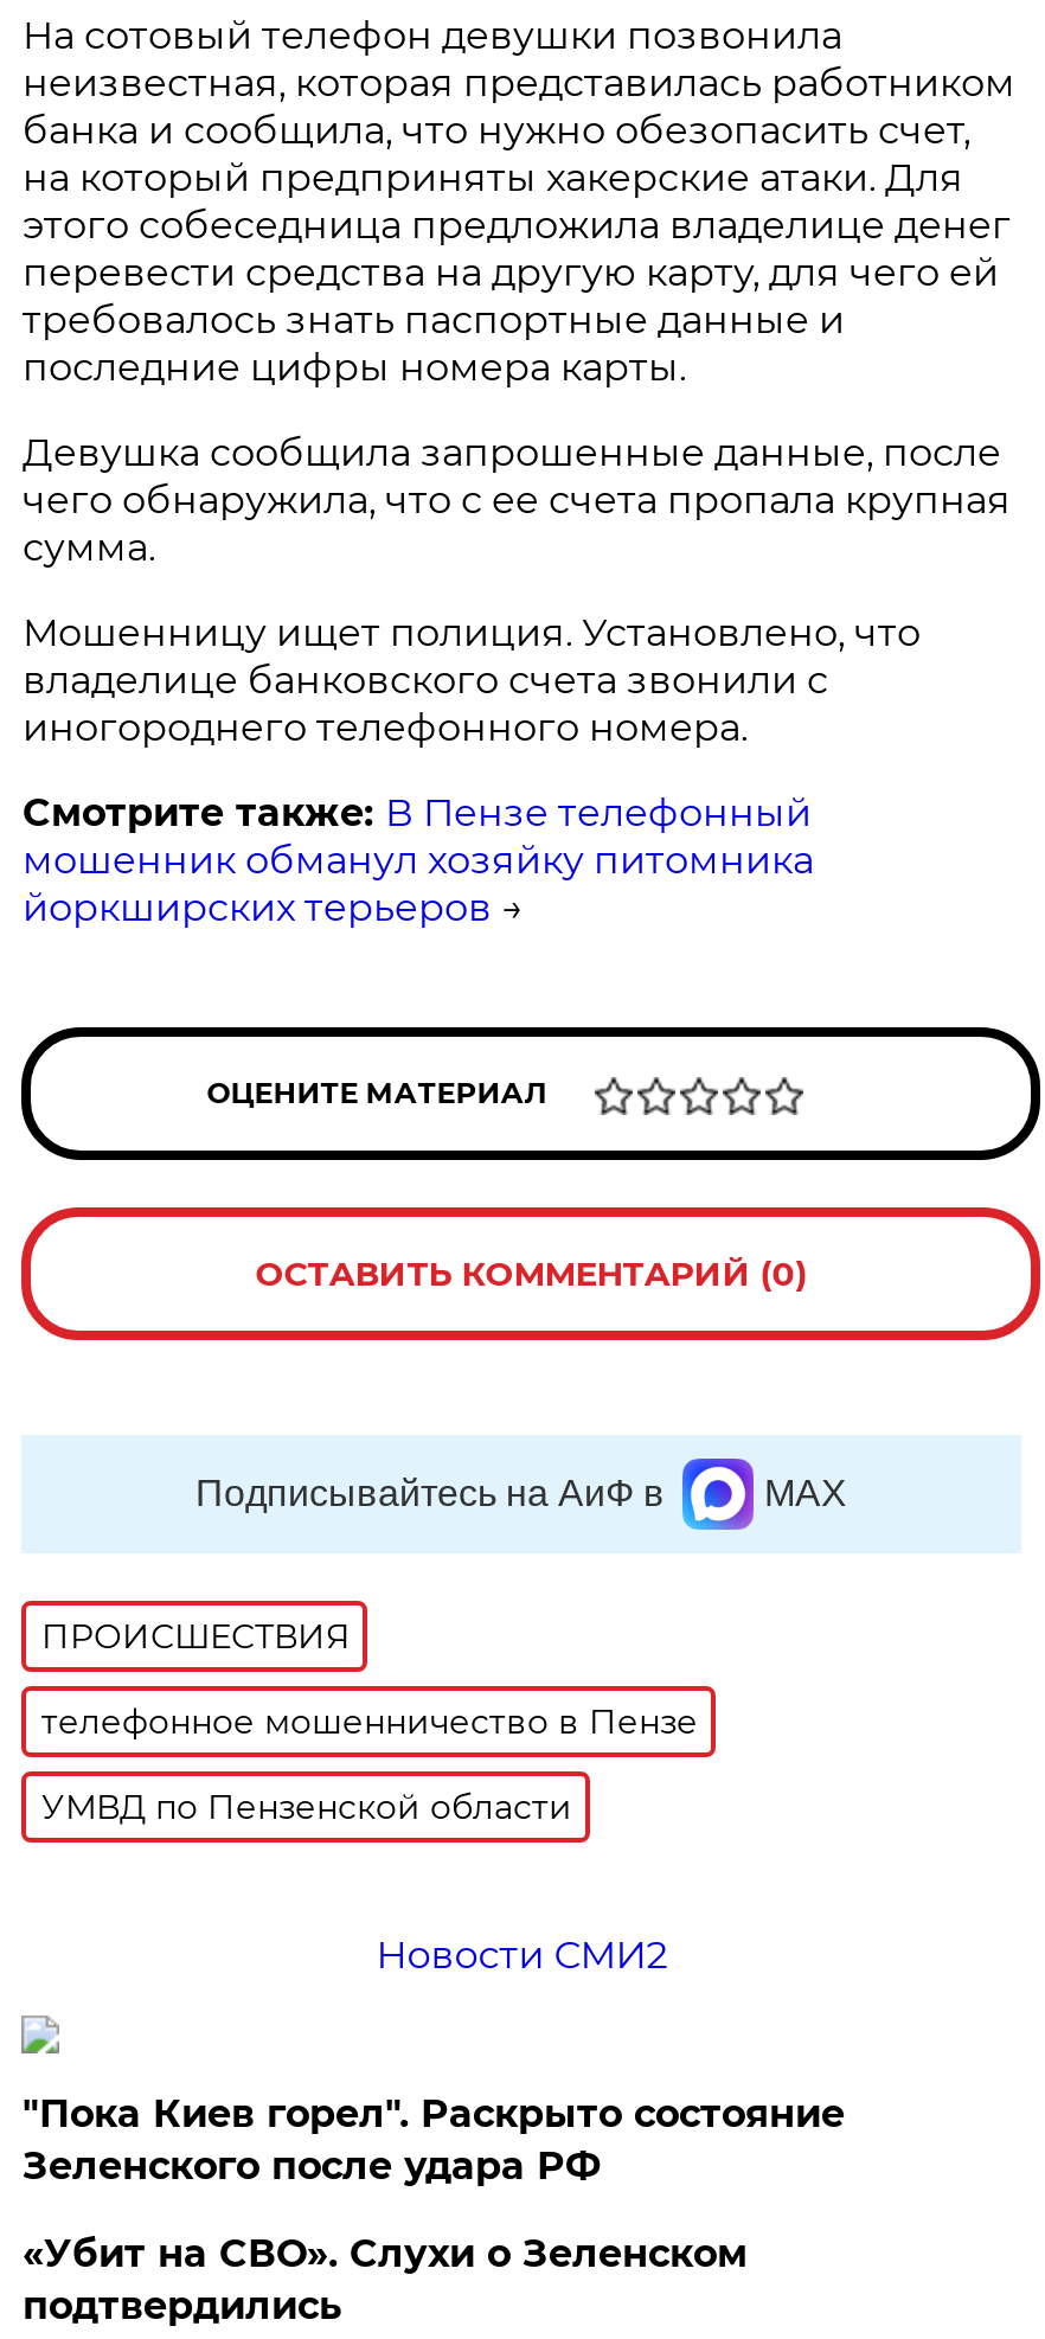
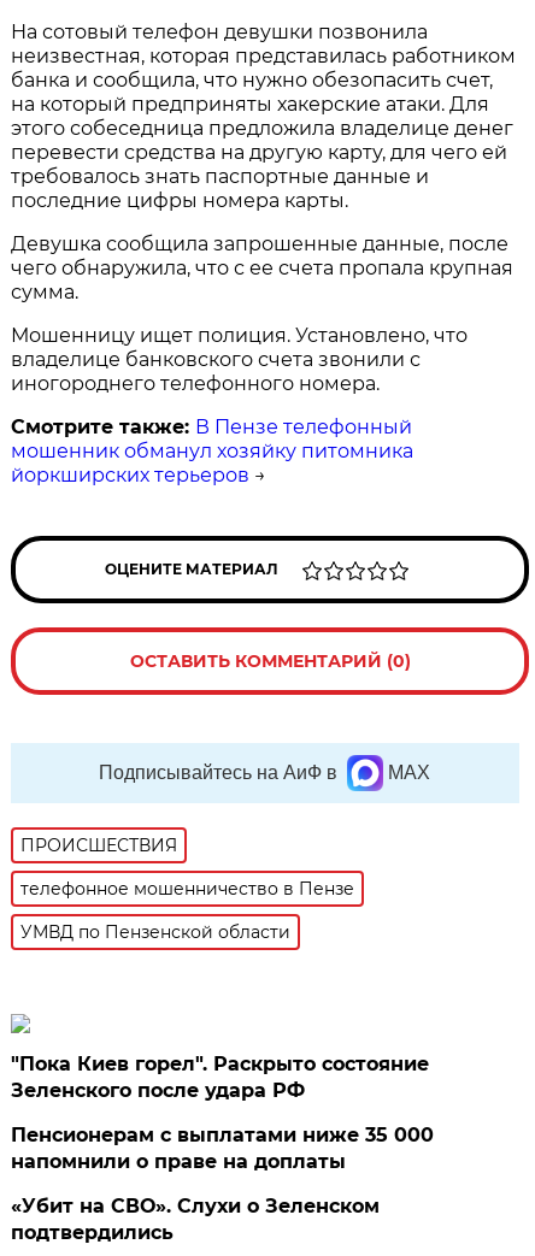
- Новости СМИ2

moved up: "Пока Киев горел". Раскрыто состояние | Зеленского после удара РФ

+ Пенсионерам с выплатами ниже 35 000
+ напомнили о праве на доплаты
